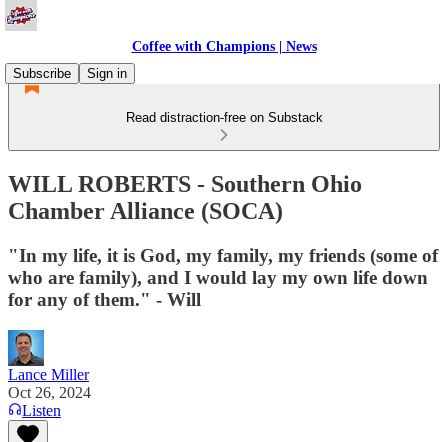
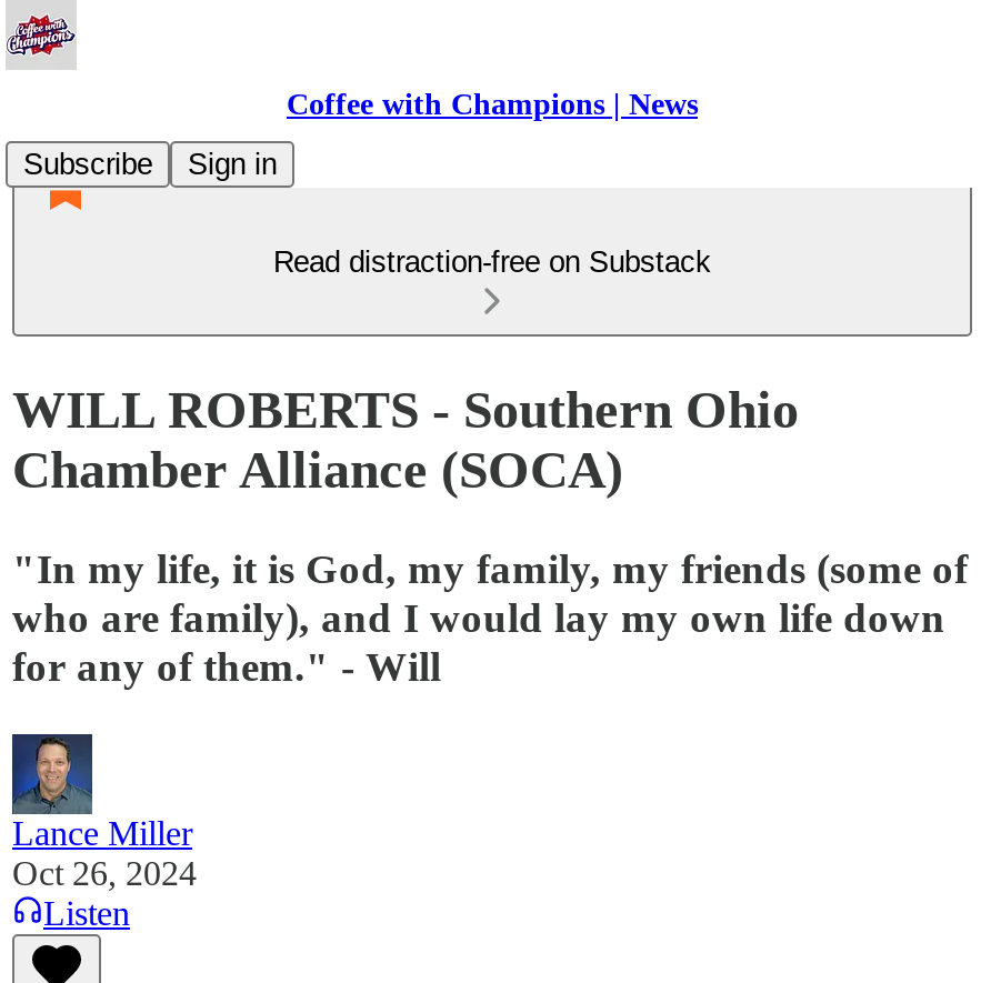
- [image]
+ [image]
